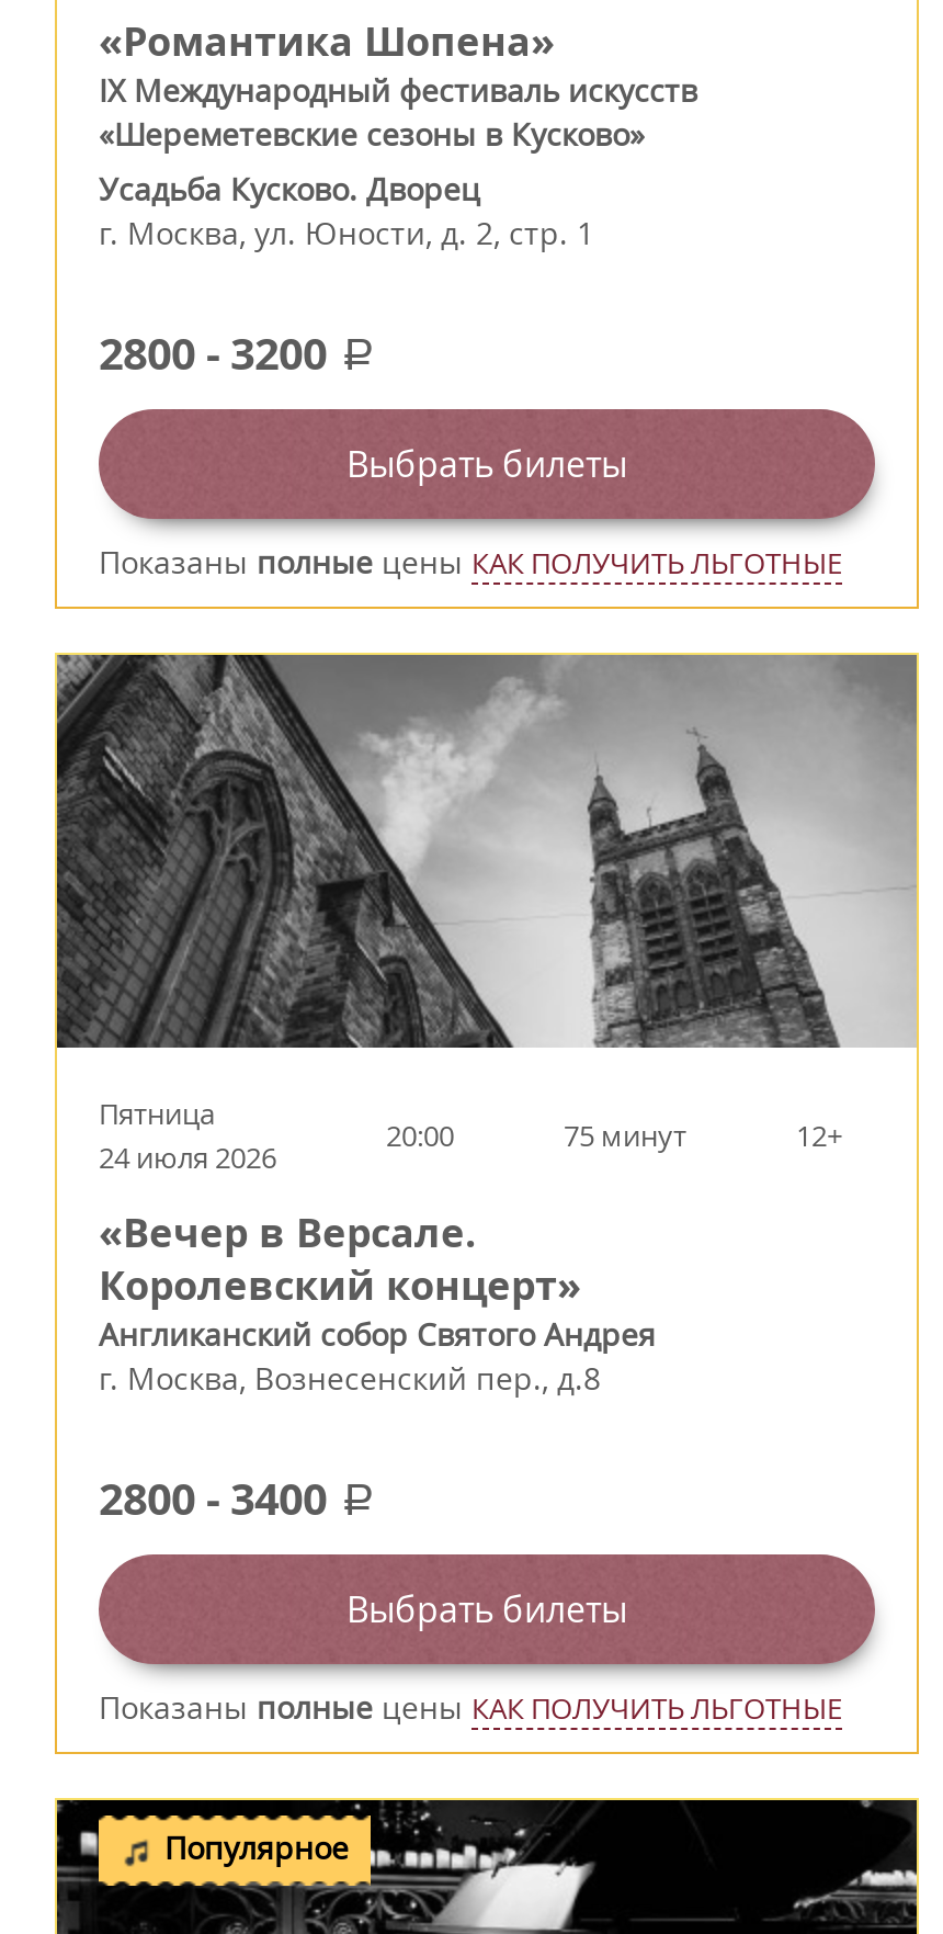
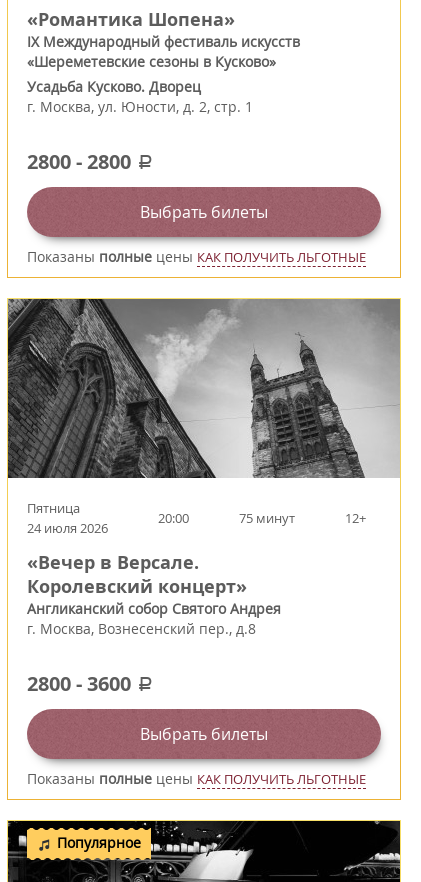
- 2800 - 3200 a
+ 2800 - 2800 a

- 2800 - 3400 a
+ 2800 - 3600 a
